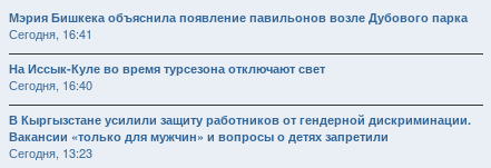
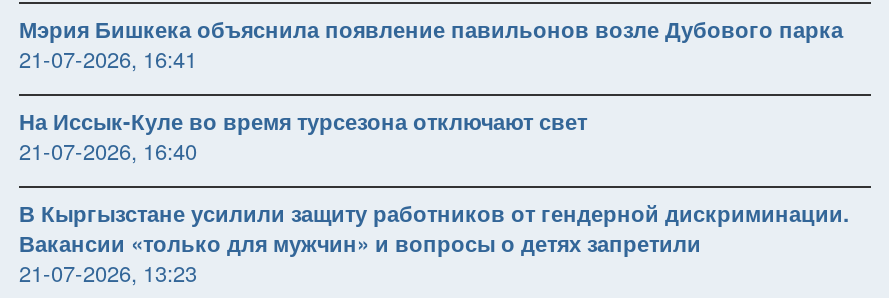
- Сегодня, 16:41
+ 21-07-2026, 16:41

- Сегодня, 16:40
+ 21-07-2026, 16:40

- Сегодня, 13:23
+ 21-07-2026, 13:23
